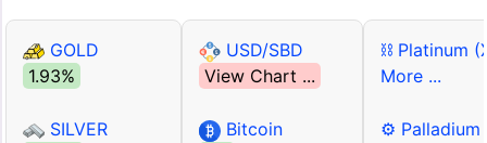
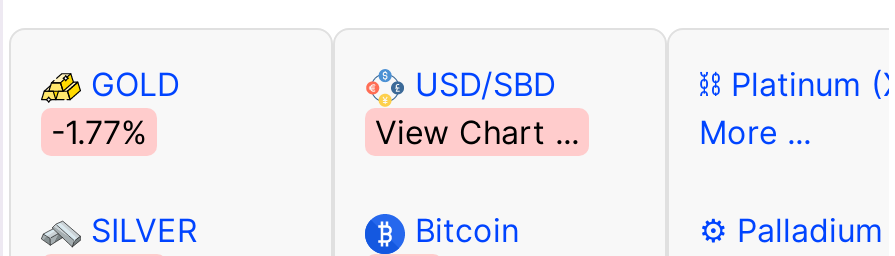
- 1.93%
+ -1.77%
